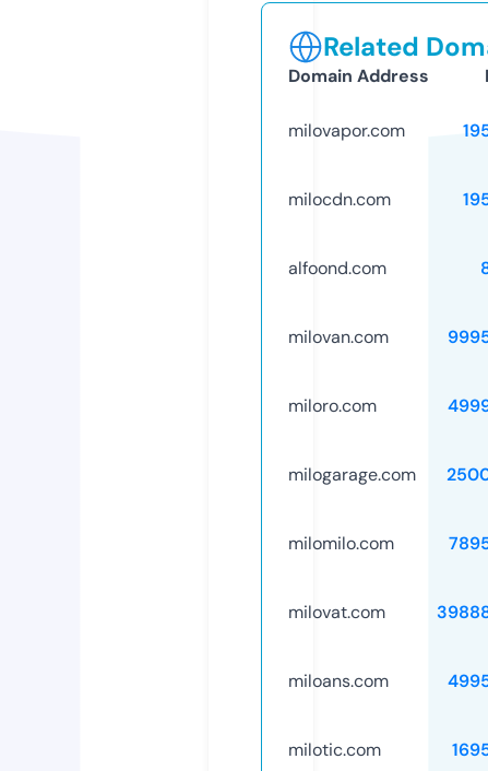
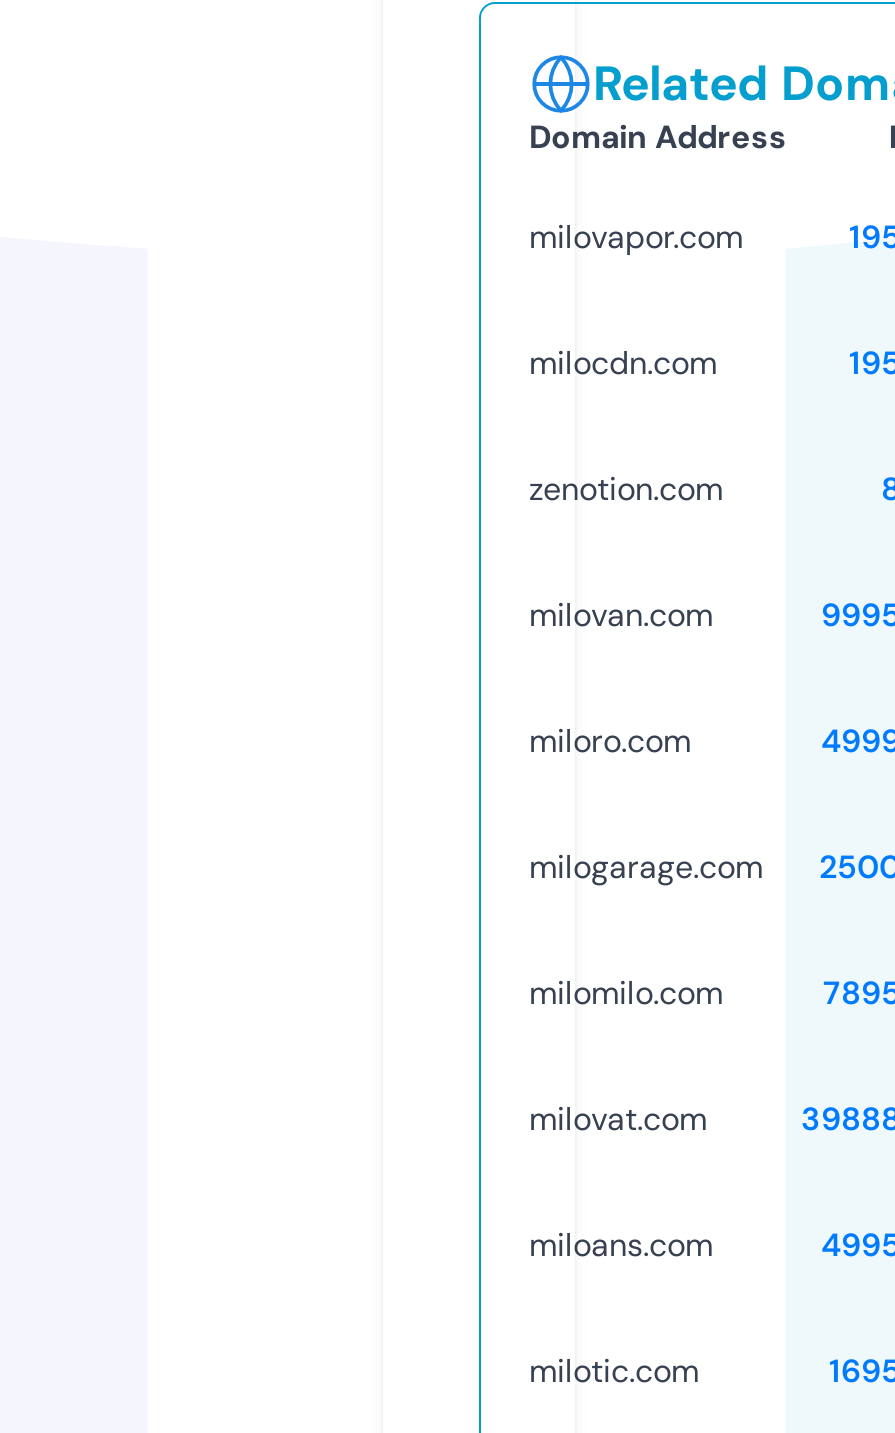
- alfoond.com
+ zenotion.com
